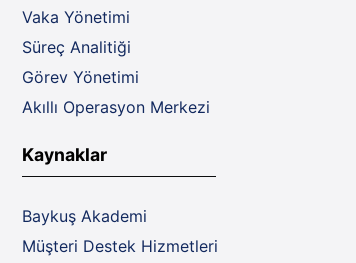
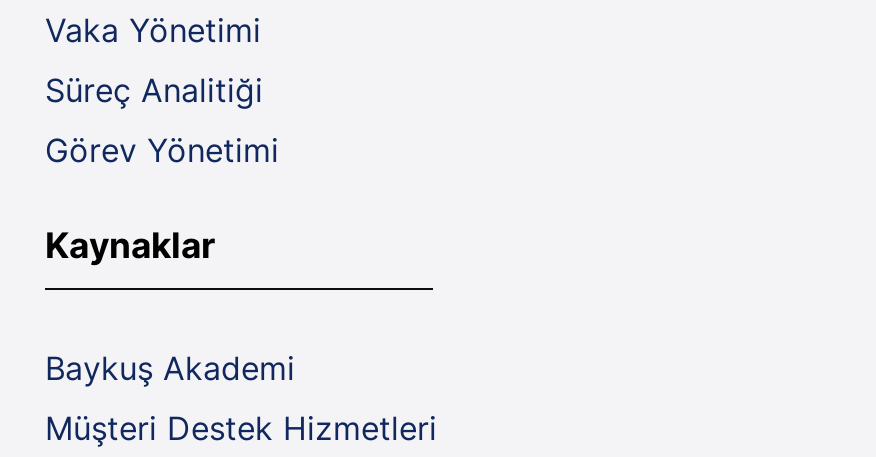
- Akıllı Operasyon Merkezi
